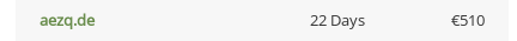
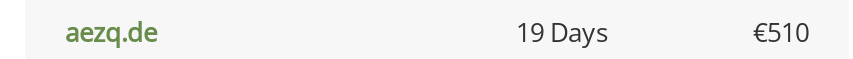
- 22 Days
+ 19 Days
